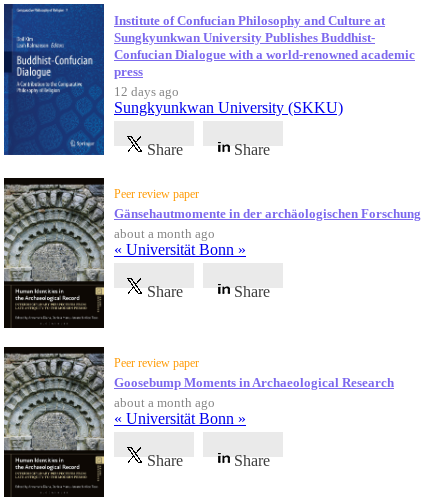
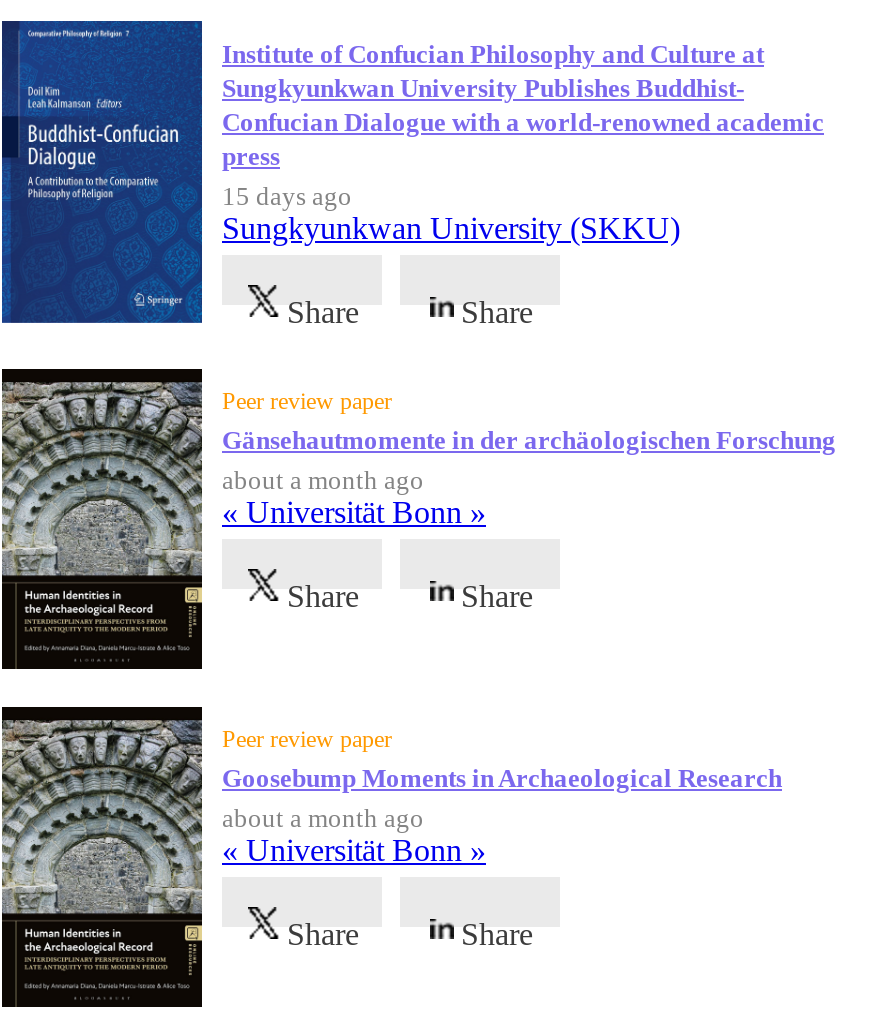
- 12 days ago
+ 15 days ago
